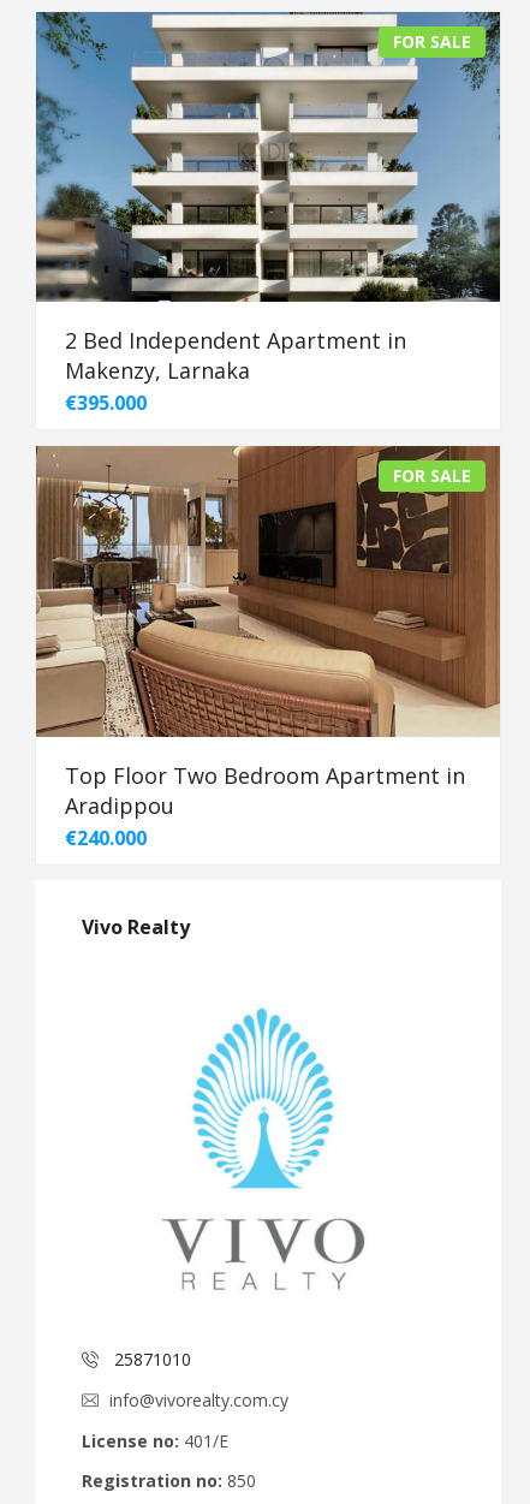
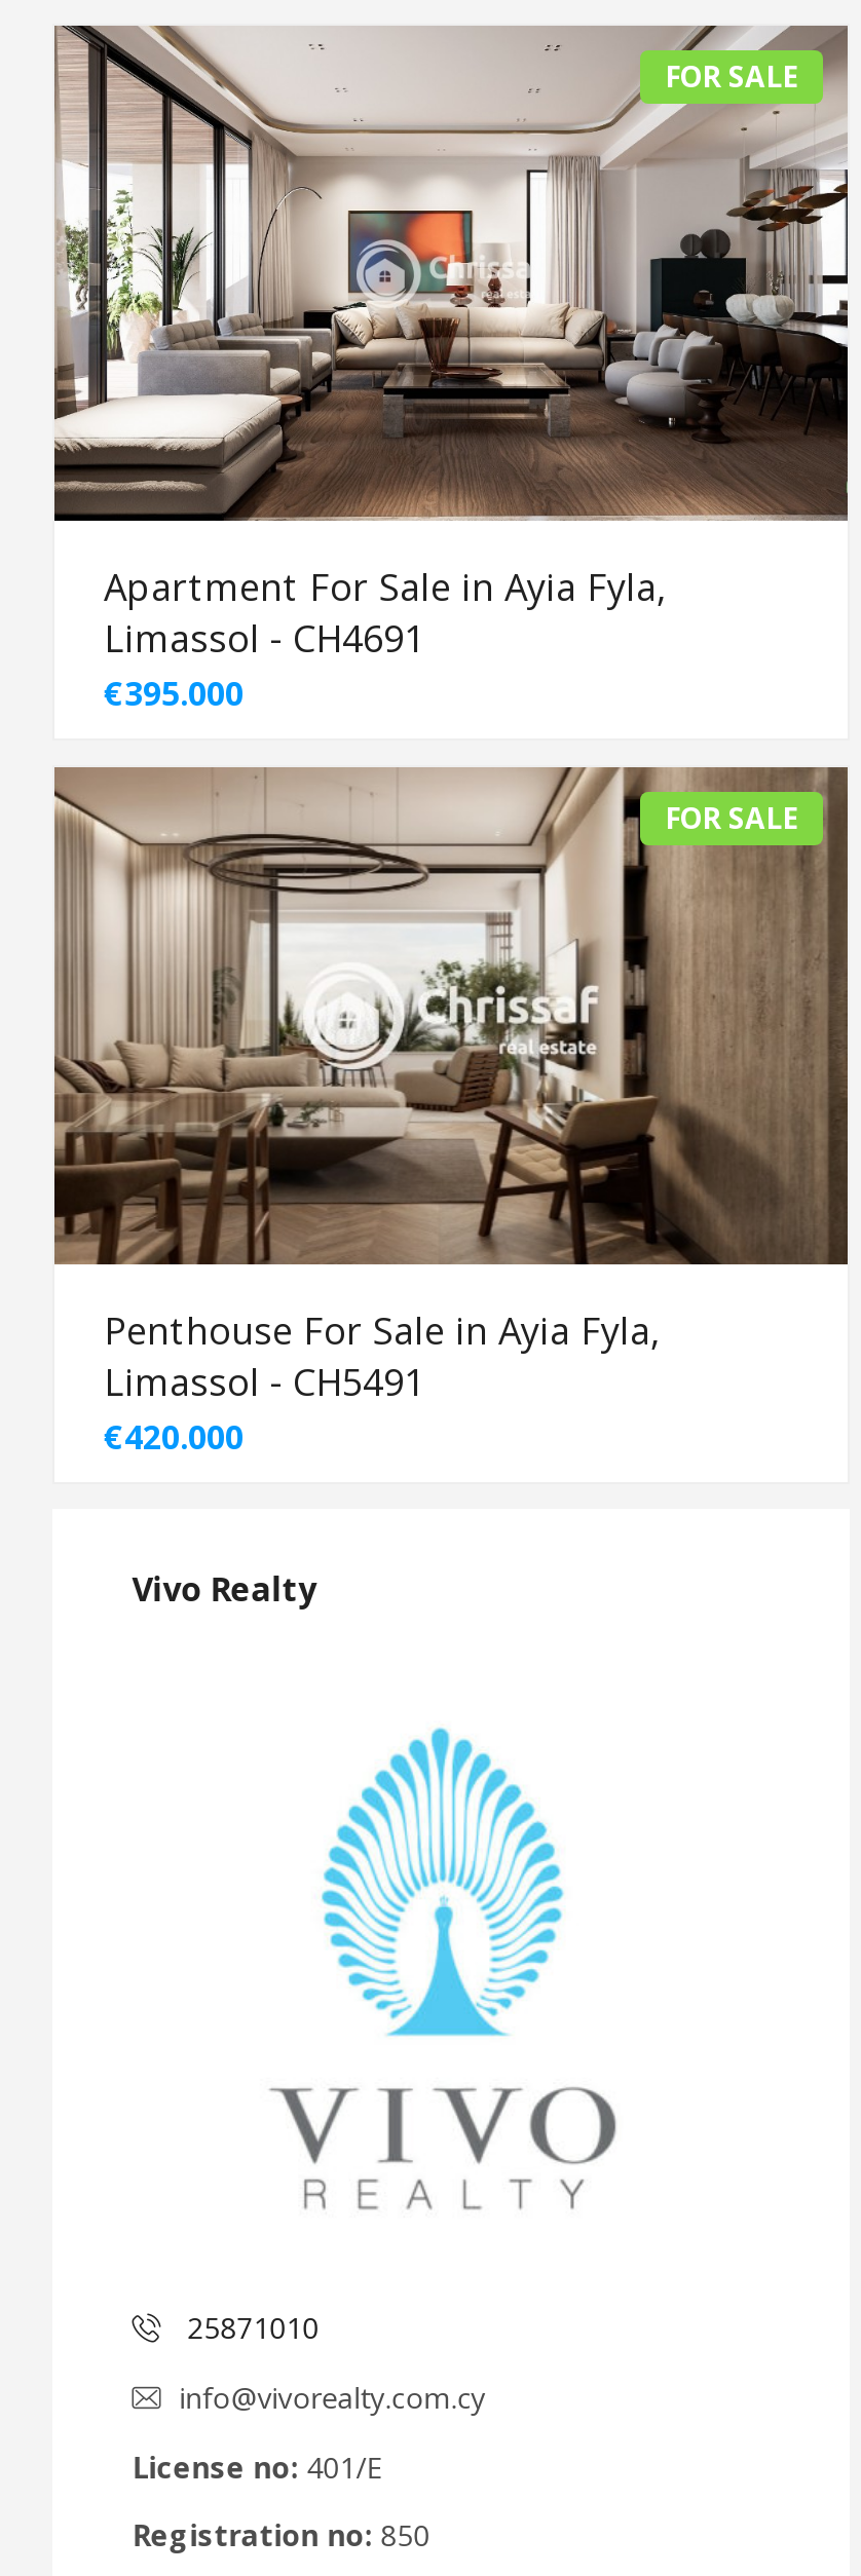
- [image]
- 2 Bed Independent Apartment in
- Makenzy, Larnaka
+ [image]
+ Apartment For Sale in Ayia Fyla,
+ Limassol - CH4691

- [image]
- Top Floor Two Bedroom Apartment in
- Aradippou
- €240.000
+ [image]
+ Penthouse For Sale in Ayia Fyla,
+ Limassol - CH5491
+ €420.000
